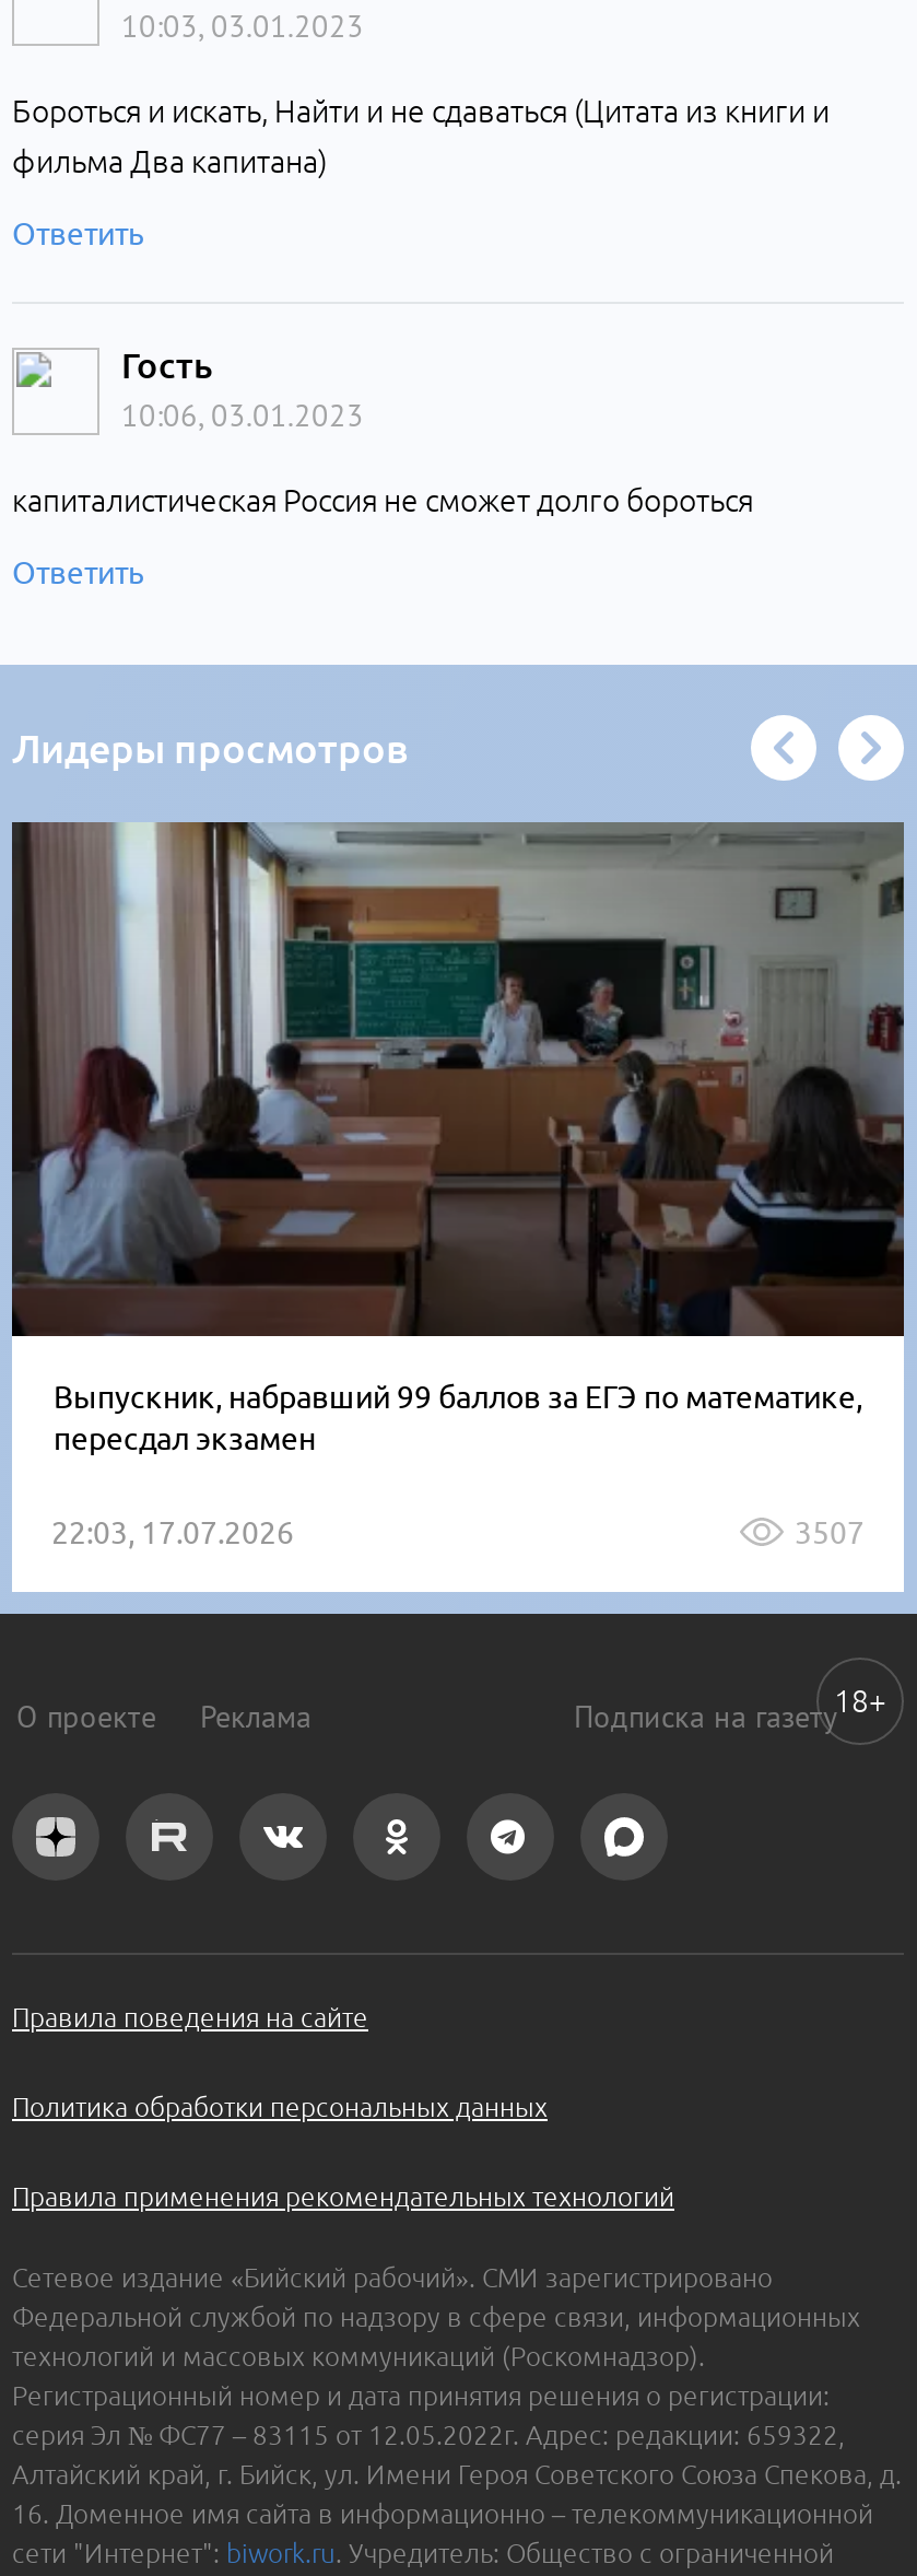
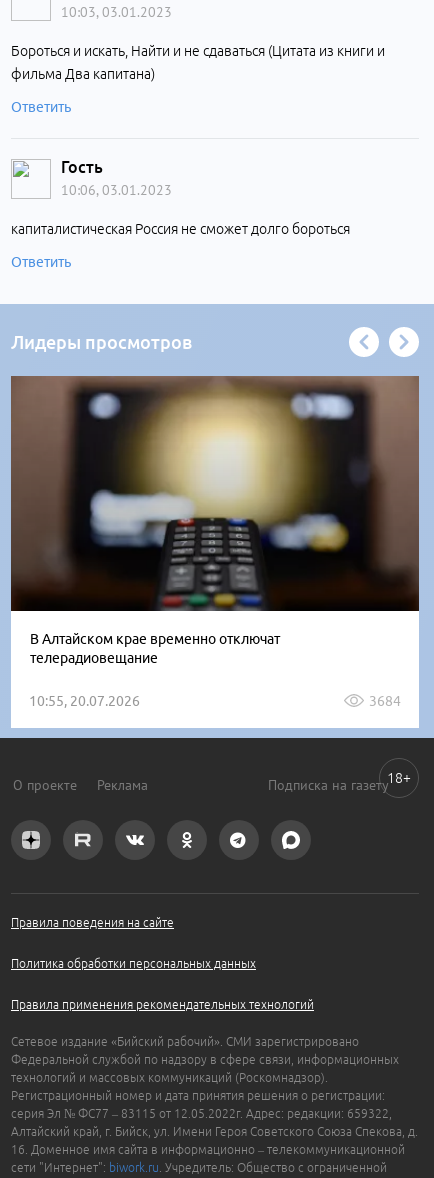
- [image]
- Выпускник, набравший 99 баллов за ЕГЭ по математике,
- пересдал экзамен
+ [image]
+ В Алтайском крае временно отключат
+ телерадиовещание

- 22:03, 17.07.2026
- 3507
+ 10:55, 20.07.2026
+ 3684
